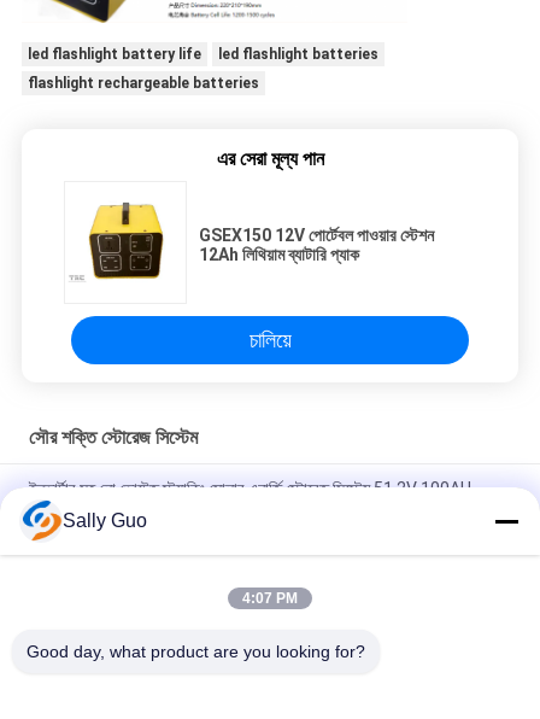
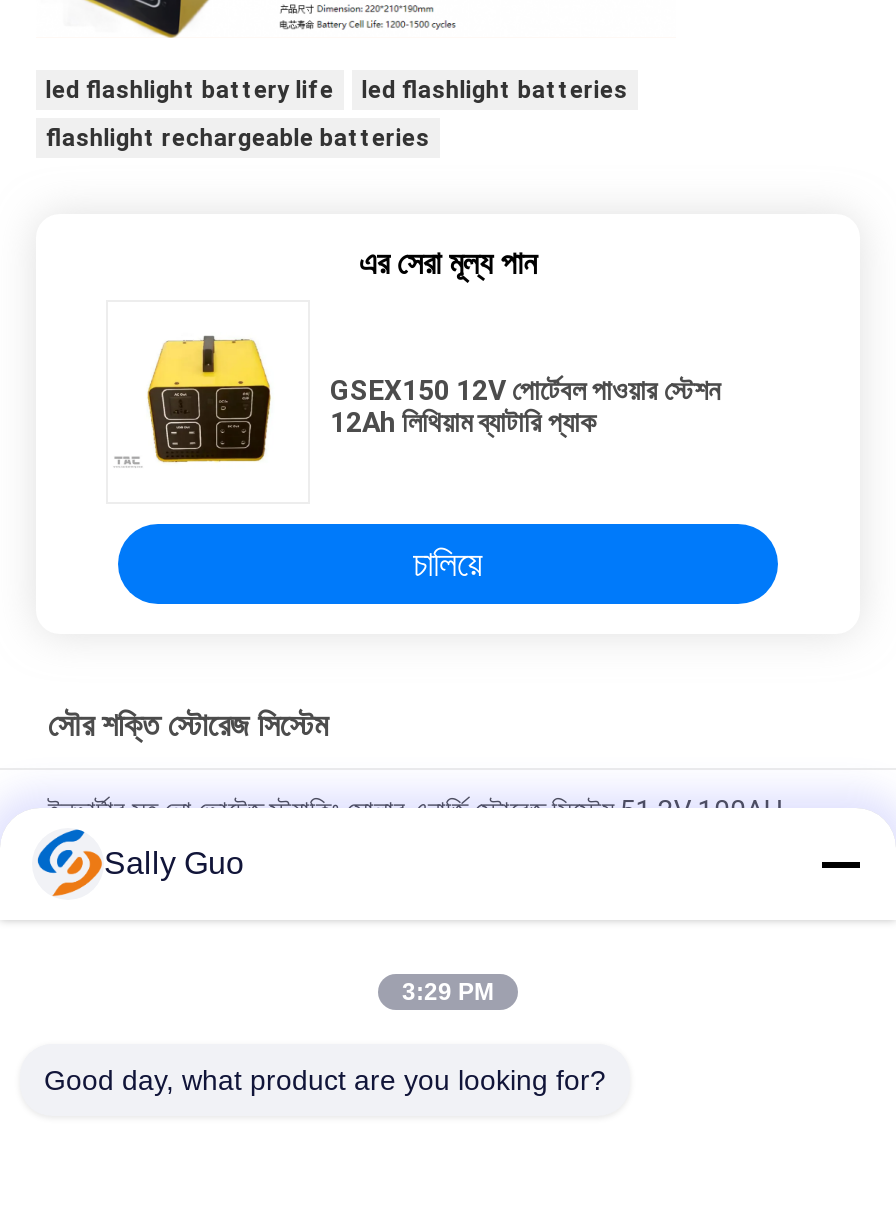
- 4:07 PM
+ 3:29 PM
